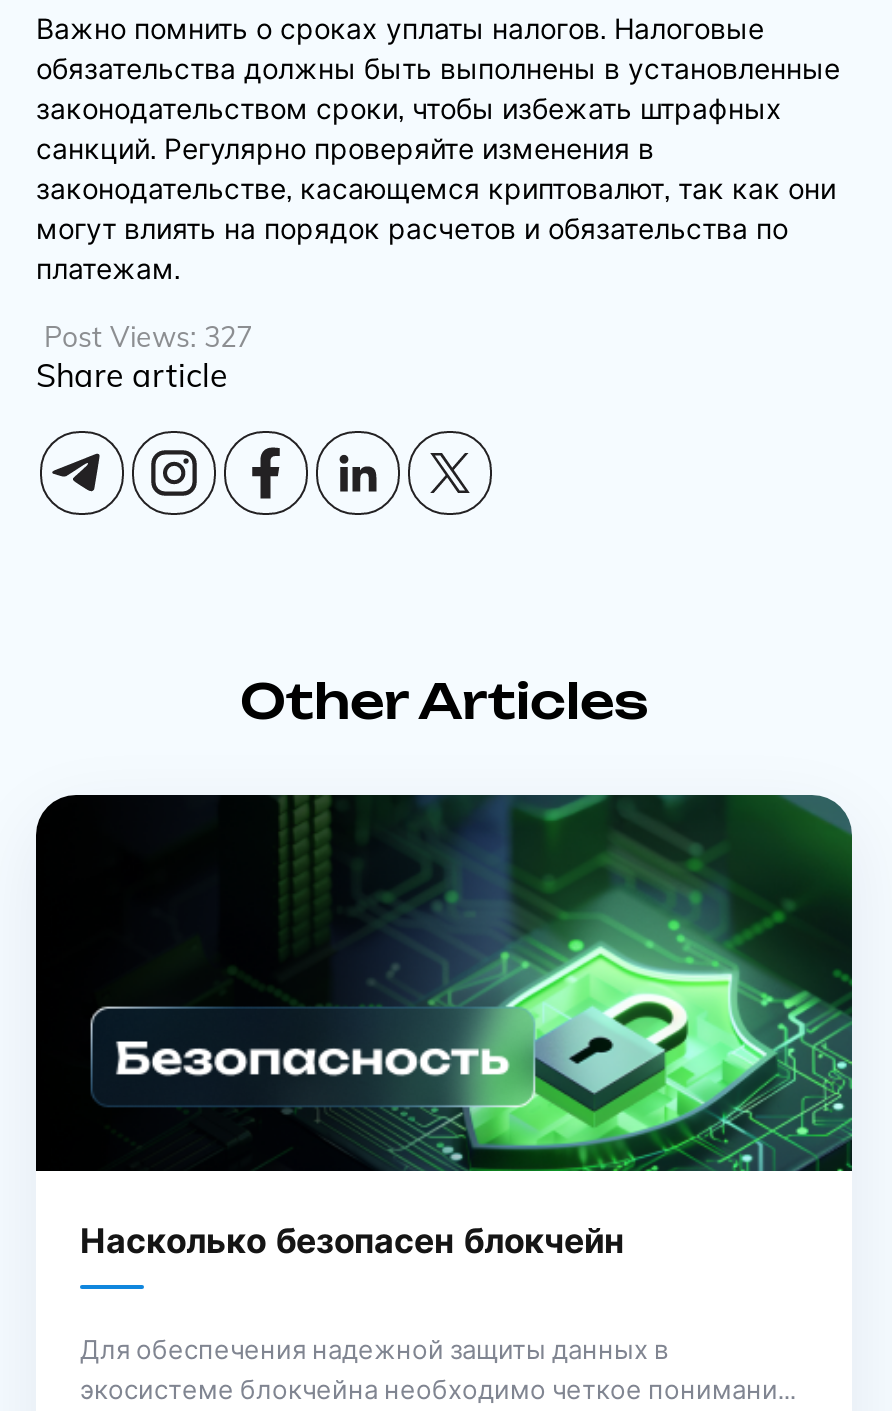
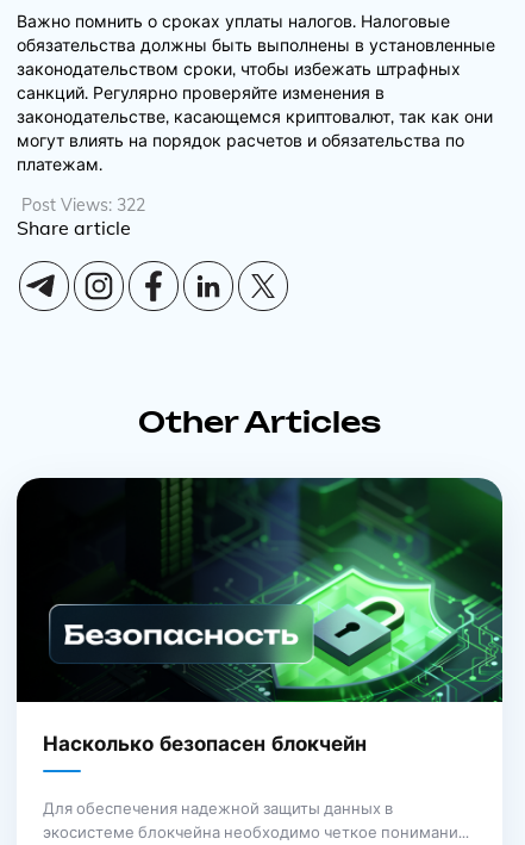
- Post Views: 327
+ Post Views: 322
